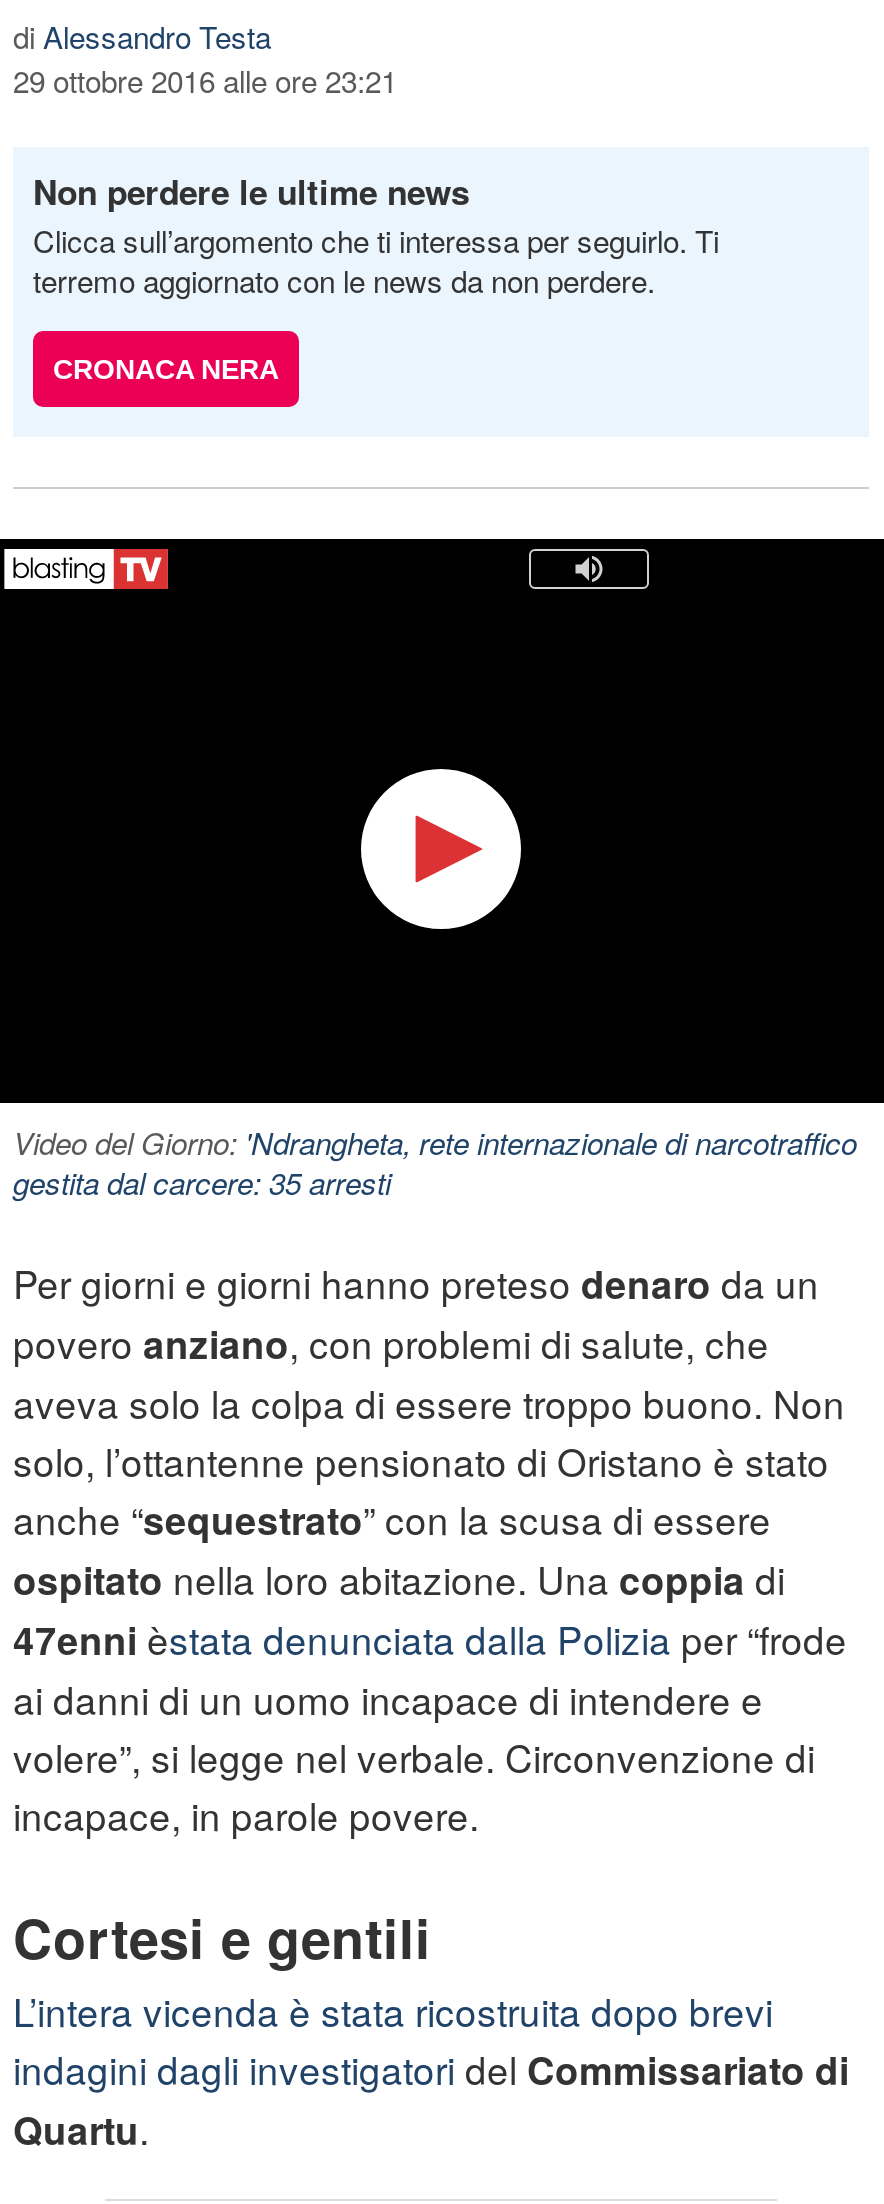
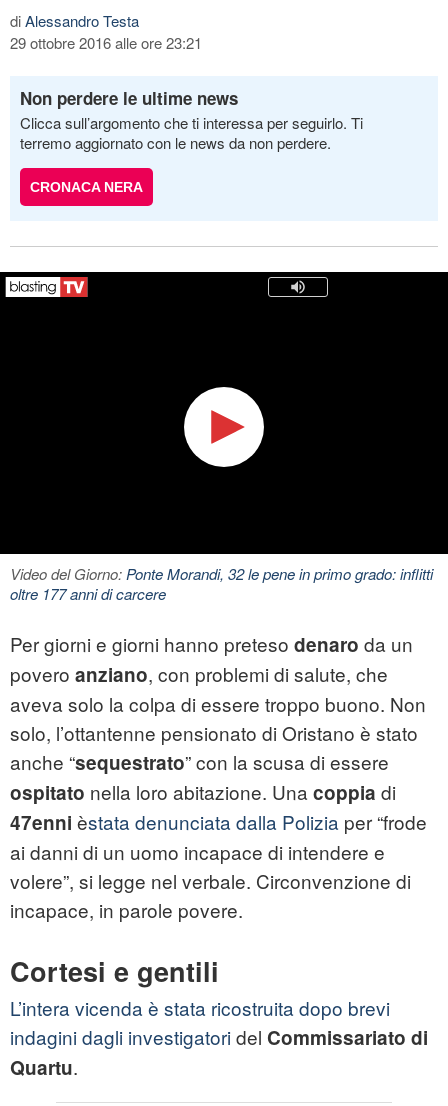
- Video del Giorno: 'Ndrangheta, rete internazionale di narcotraffico
- gestita dal carcere: 35 arresti
+ Video del Giorno: Ponte Morandi, 32 le pene in primo grado: inflitti
+ oltre 177 anni di carcere
